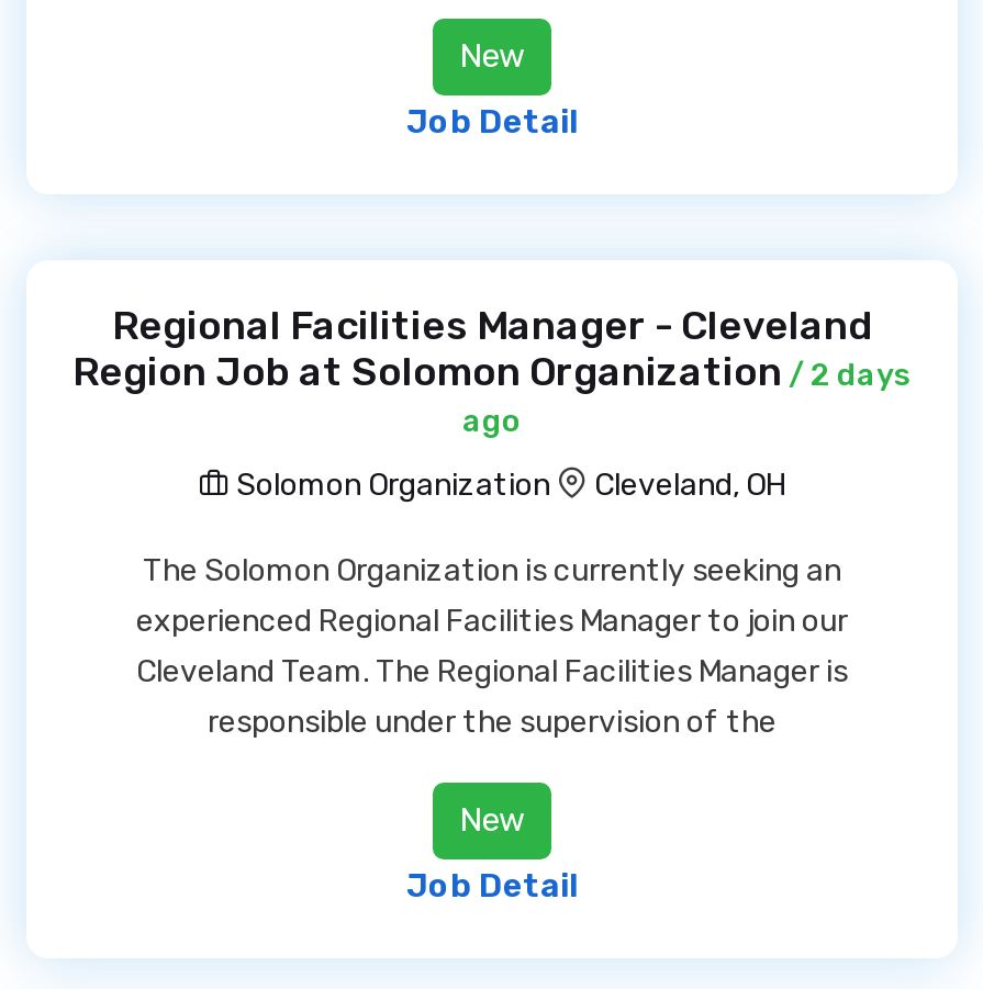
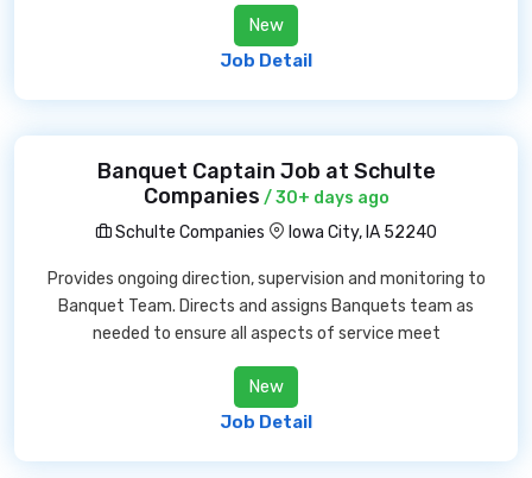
- Regional Facilities Manager - Cleveland
- Region Job at Solomon Organization / 2 days
- ago
+ Banquet Captain Job at Schulte
+ Companies / 30+ days ago

- Solomon Organization
- Cleveland, OH
+ Schulte Companies
+ Iowa City, IA 52240

- The Solomon Organization is currently seeking an
- experienced Regional Facilities Manager to join our
- Cleveland Team. The Regional Facilities Manager is
- responsible under the supervision of the
+ Provides ongoing direction, supervision and monitoring to
+ Banquet Team. Directs and assigns Banquets team as
+ needed to ensure all aspects of service meet
